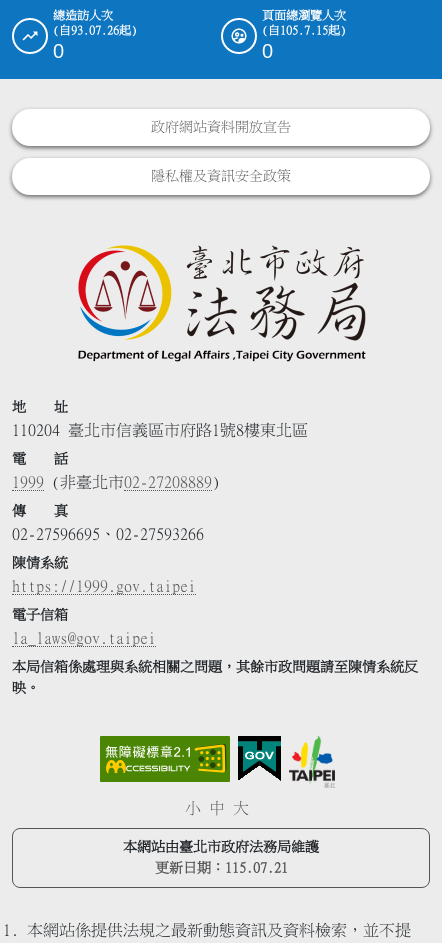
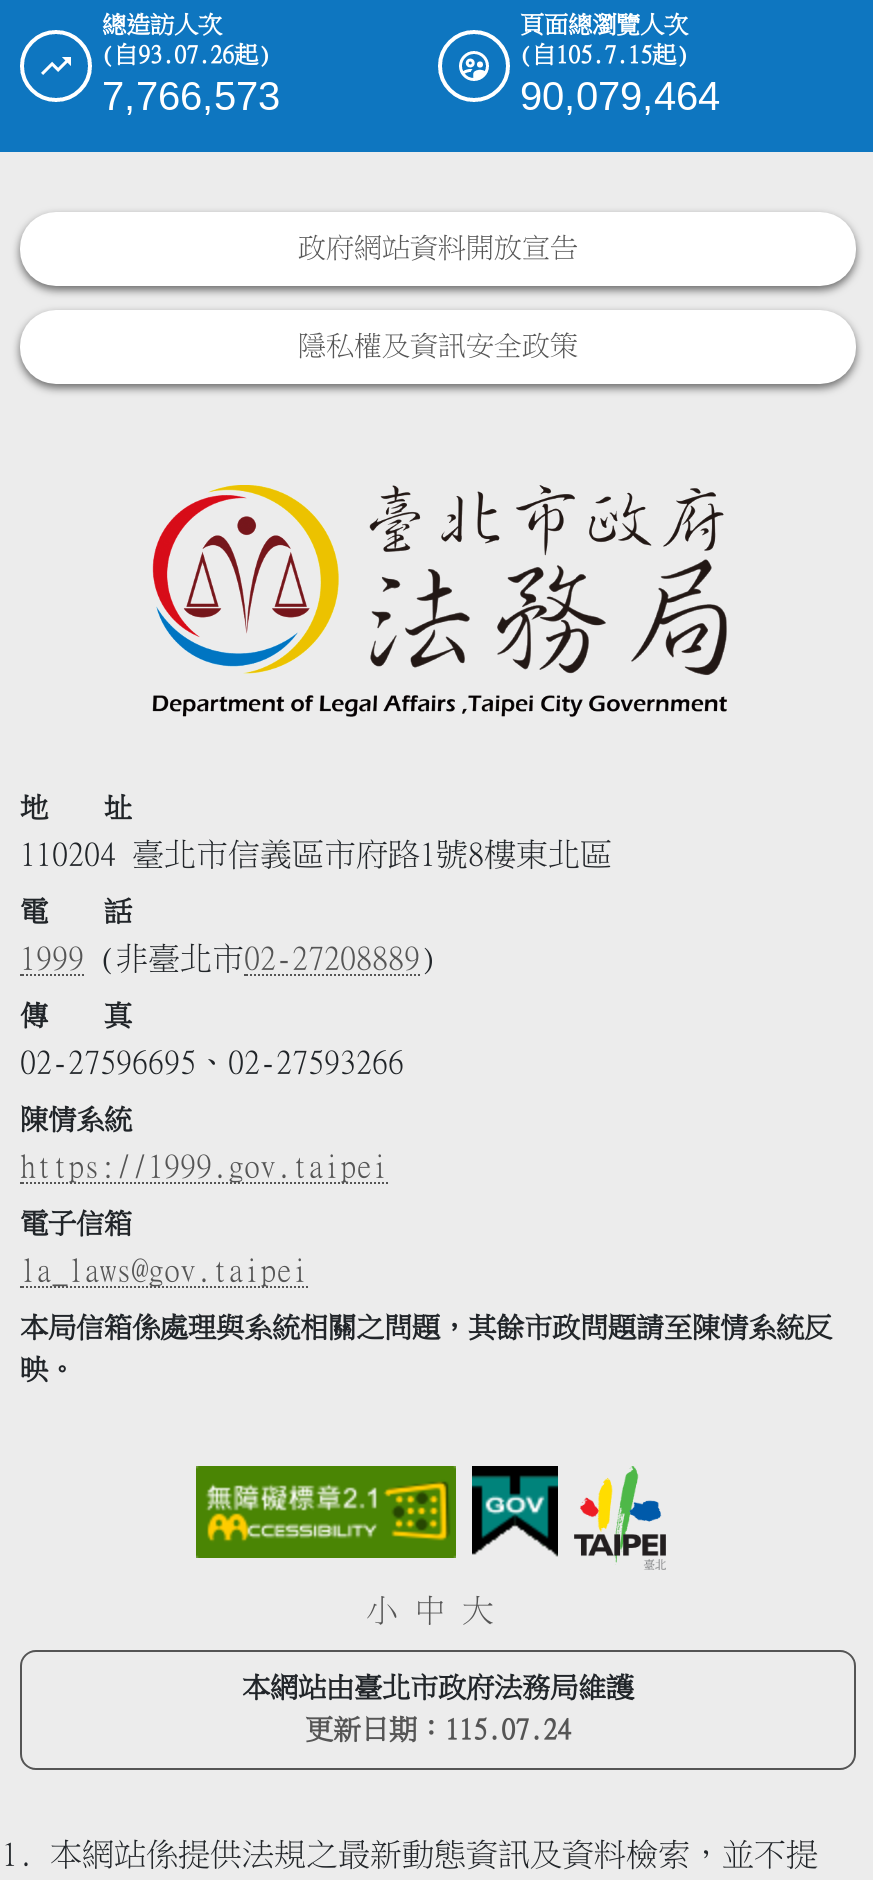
- 0
+ 7,766,573

- 0
+ 90,079,464

- 更新日期：115.07.21
+ 更新日期：115.07.24
